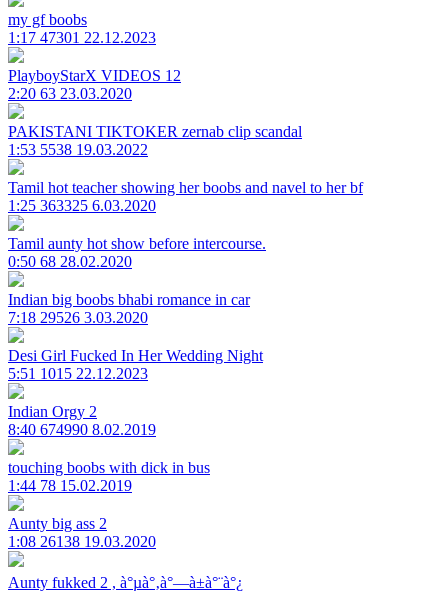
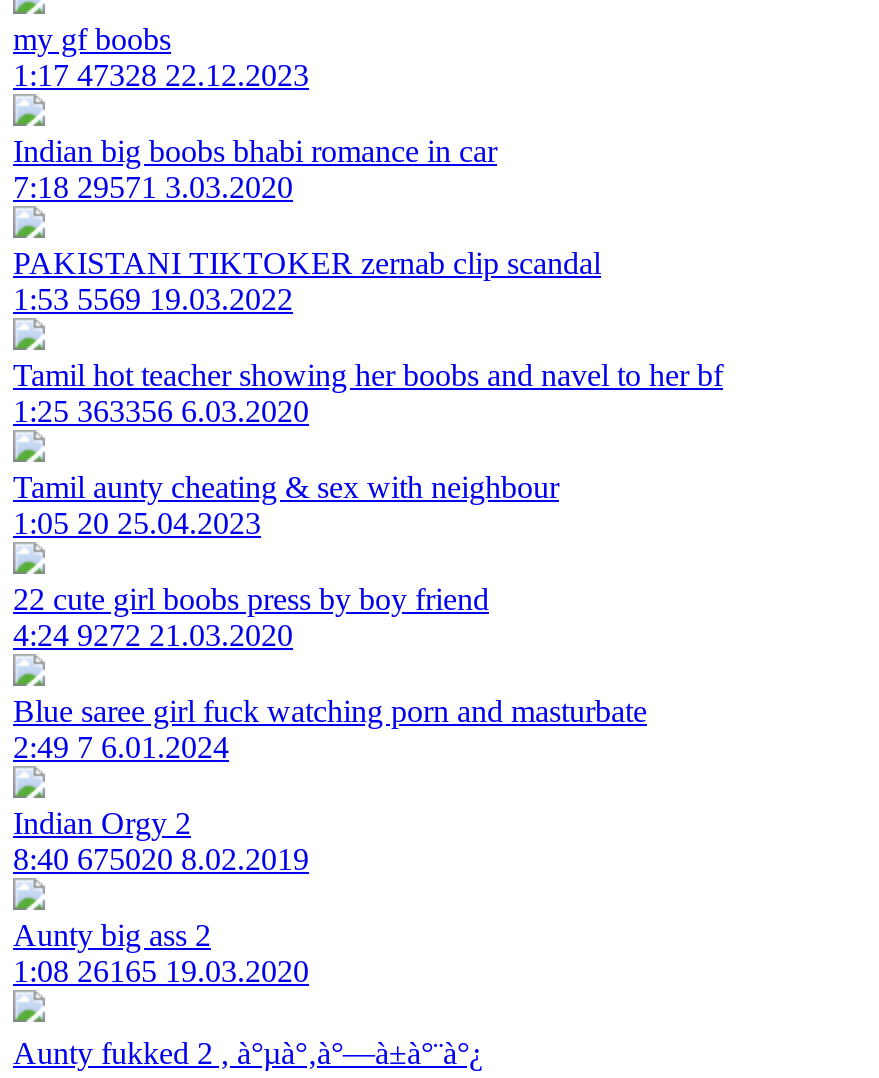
- 1:17 47301 22.12.2023
+ 1:17 47328 22.12.2023

- PlayboyStarX VIDEOS 12
- 2:20 63 23.03.2020
+ 7:18 29571 3.03.2020

- 1:53 5538 19.03.2022
+ 1:53 5569 19.03.2022

- 1:25 363325 6.03.2020
+ 1:25 363356 6.03.2020

- Tamil aunty hot show before intercourse.
- 0:50 68 28.02.2020
+ Tamil aunty cheating & sex with neighbour
+ 1:05 20 25.04.2023

moved up: Indian big boobs bhabi romance in car

- 7:18 29526 3.03.2020
+ 22 cute girl boobs press by boy friend
+ 4:24 9272 21.03.2020

- Desi Girl Fucked In Her Wedding Night
- 5:51 1015 22.12.2023
+ Blue saree girl fuck watching porn and masturbate
+ 2:49 7 6.01.2024

- 8:40 674990 8.02.2019
- touching boobs with dick in bus
- 1:44 78 15.02.2019
+ 8:40 675020 8.02.2019

- 1:08 26138 19.03.2020
+ 1:08 26165 19.03.2020
